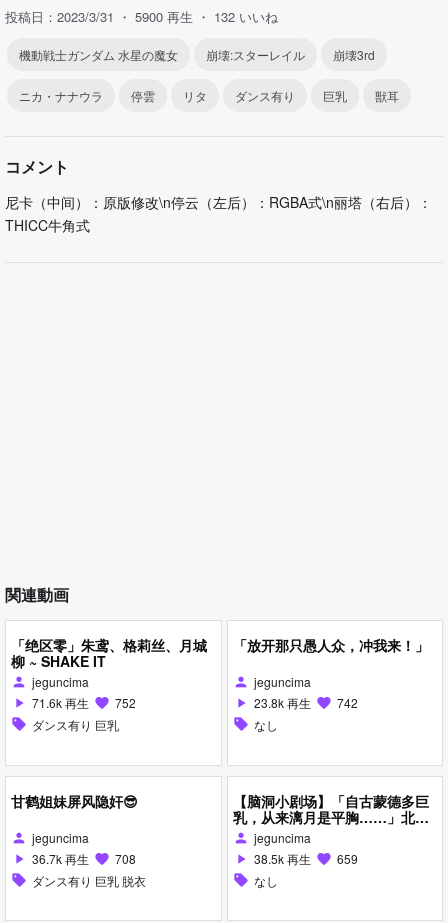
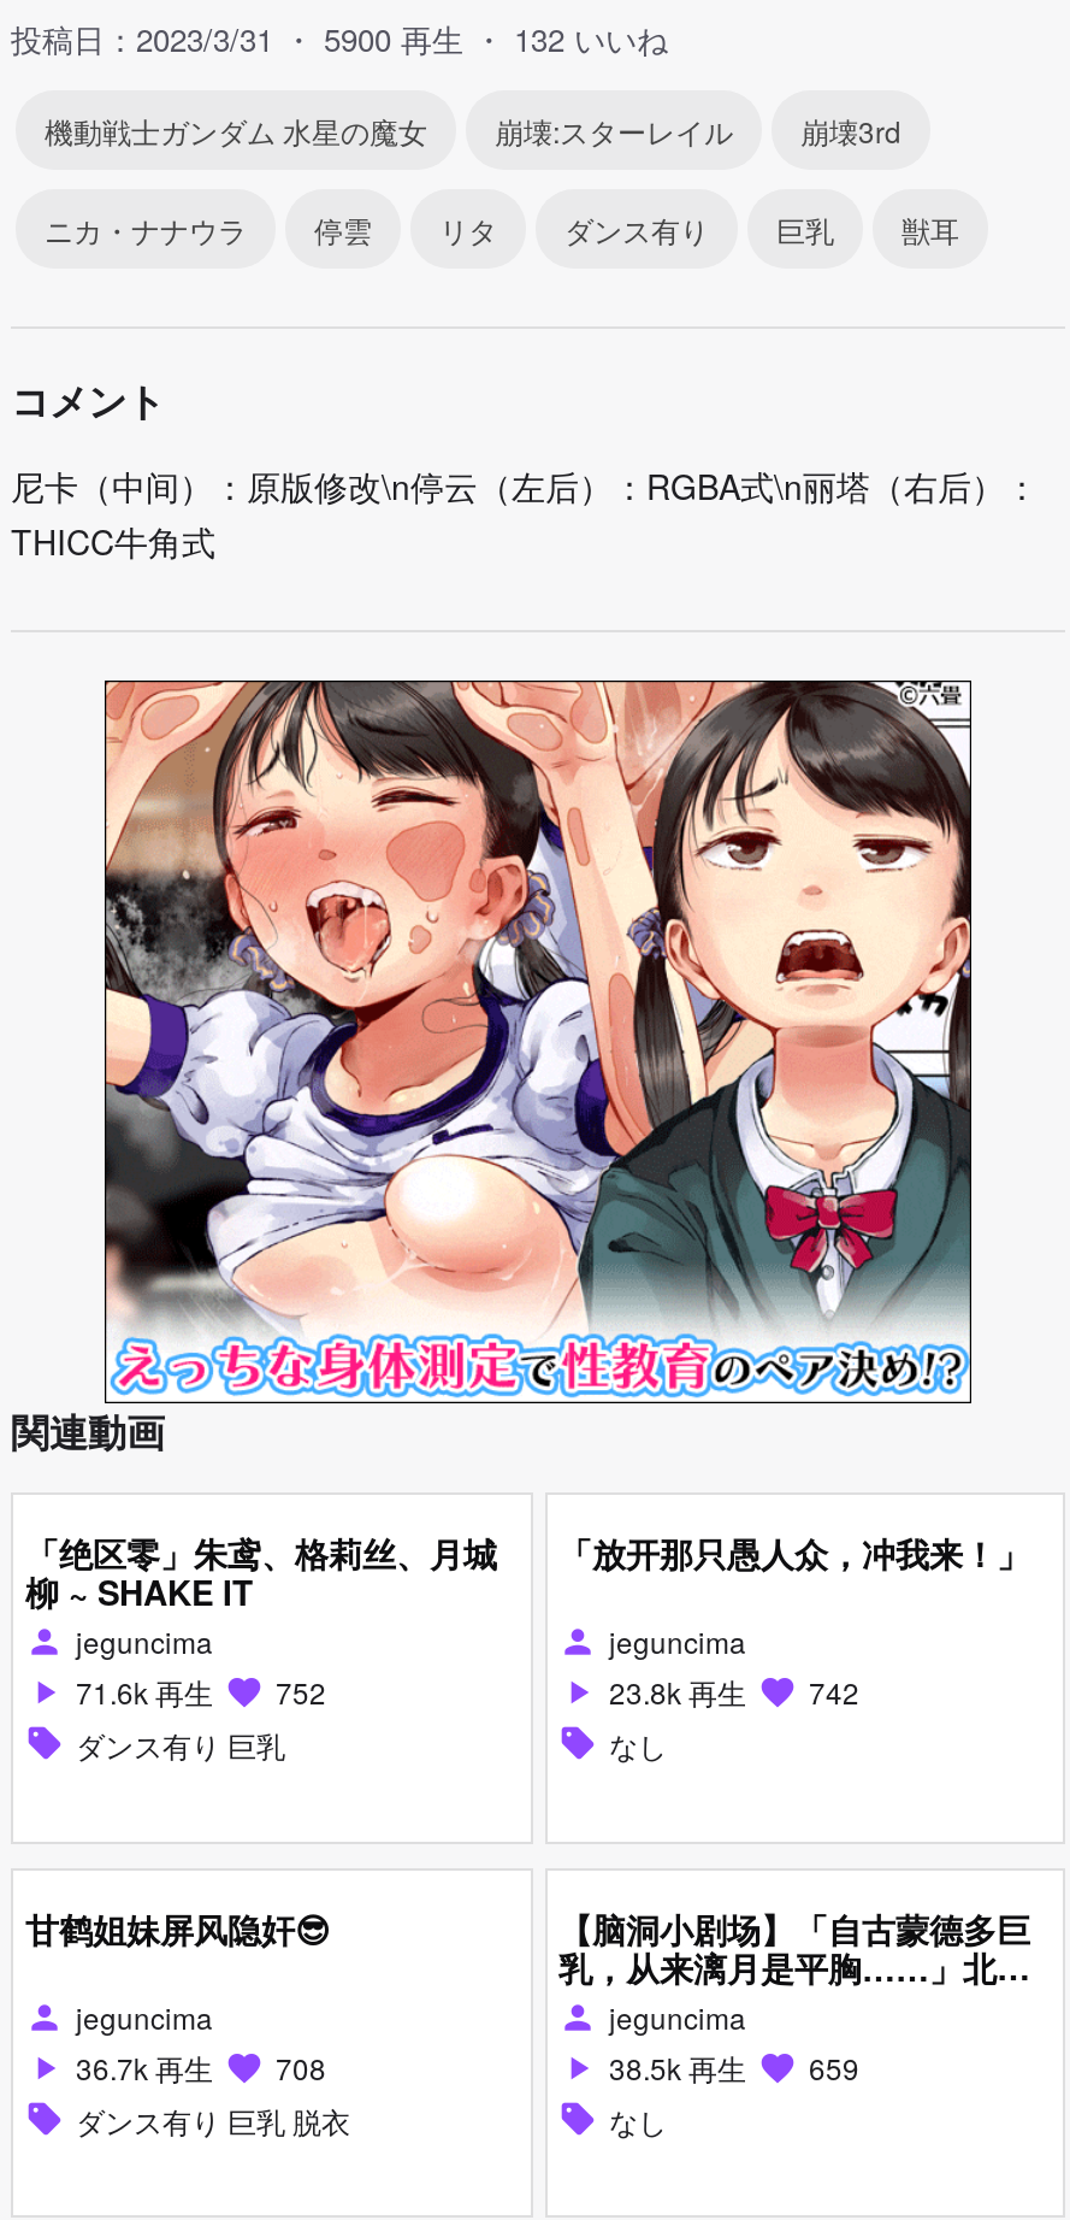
+ [image]
